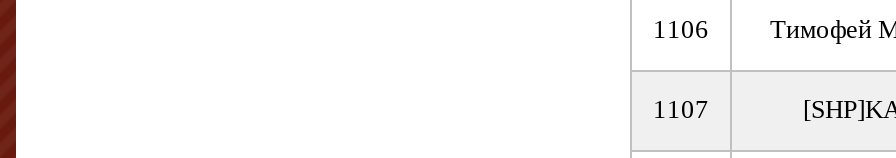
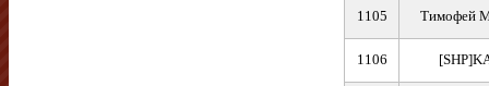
- 1106
+ 1105

- 1107
+ 1106
